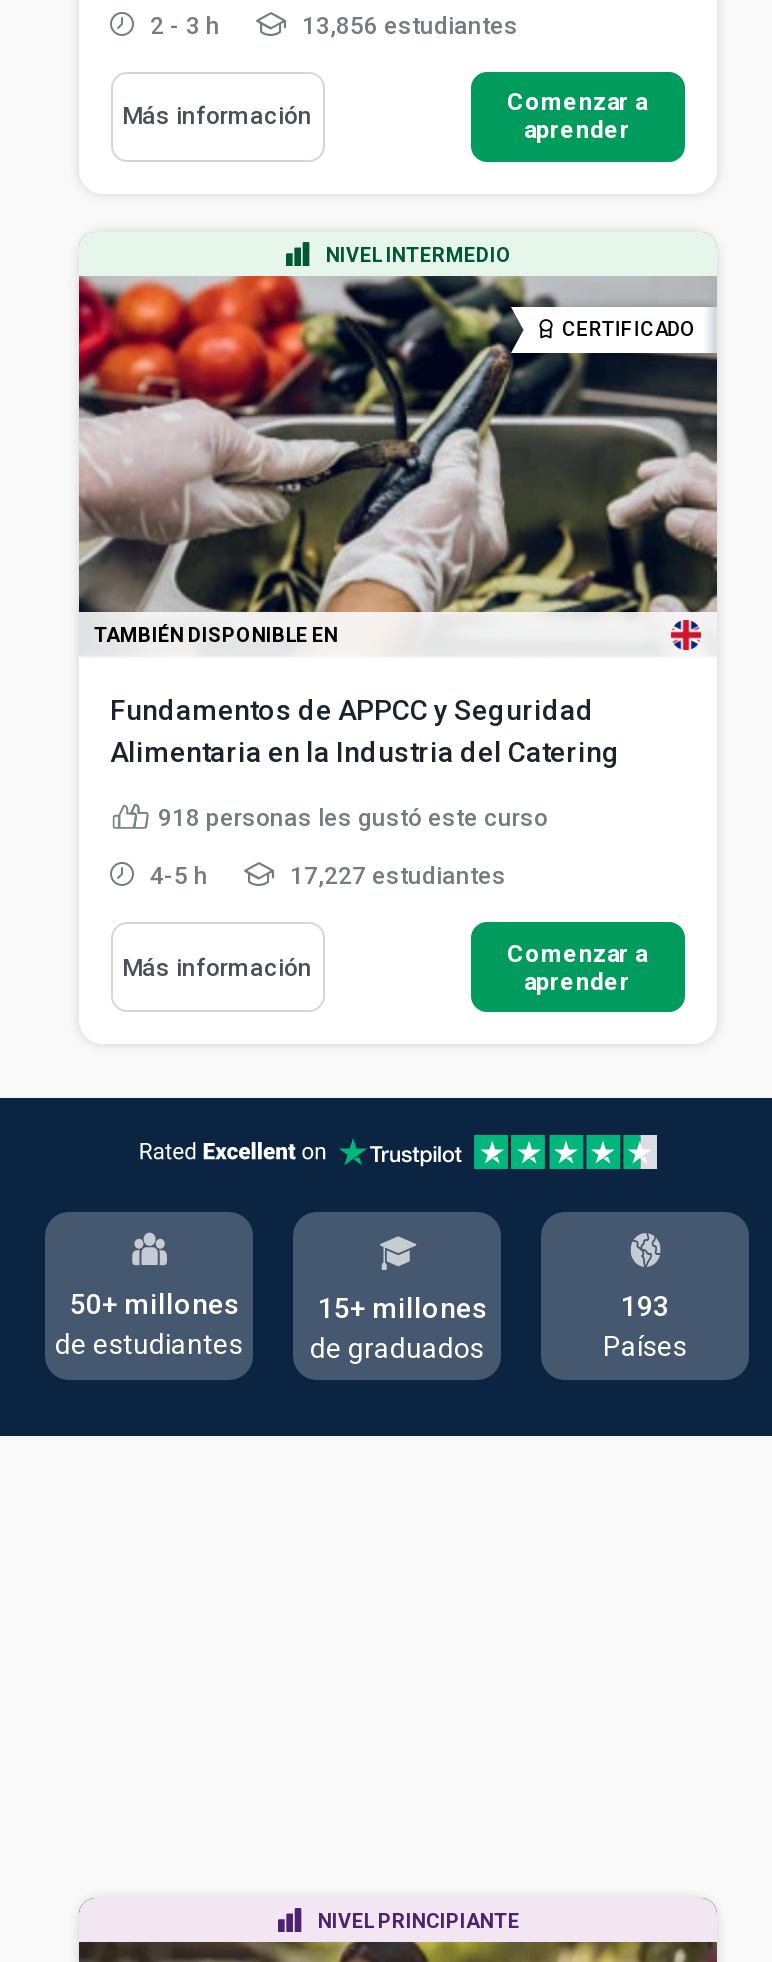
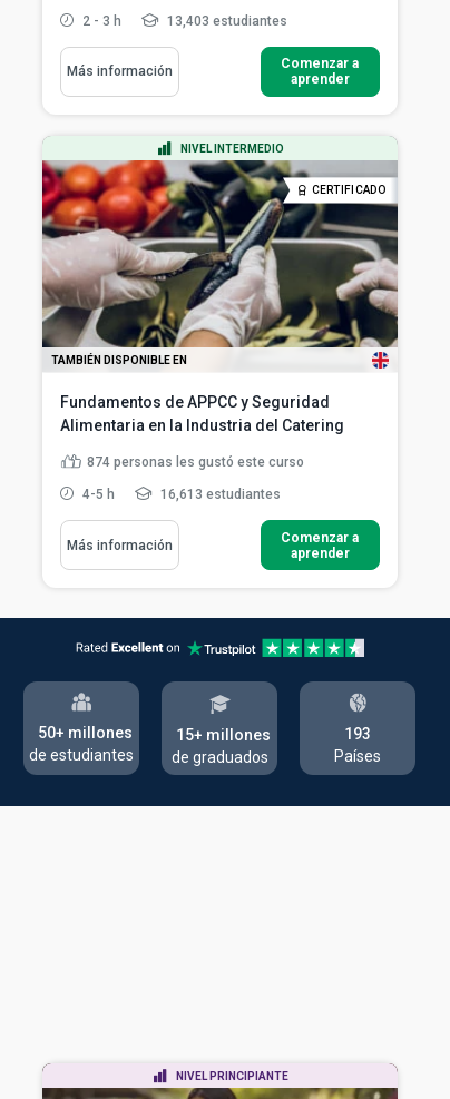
- 13,856 estudiantes
+ 13,403 estudiantes

- 918 personas les gustó este curso
+ 874 personas les gustó este curso

- 17,227 estudiantes
+ 16,613 estudiantes
